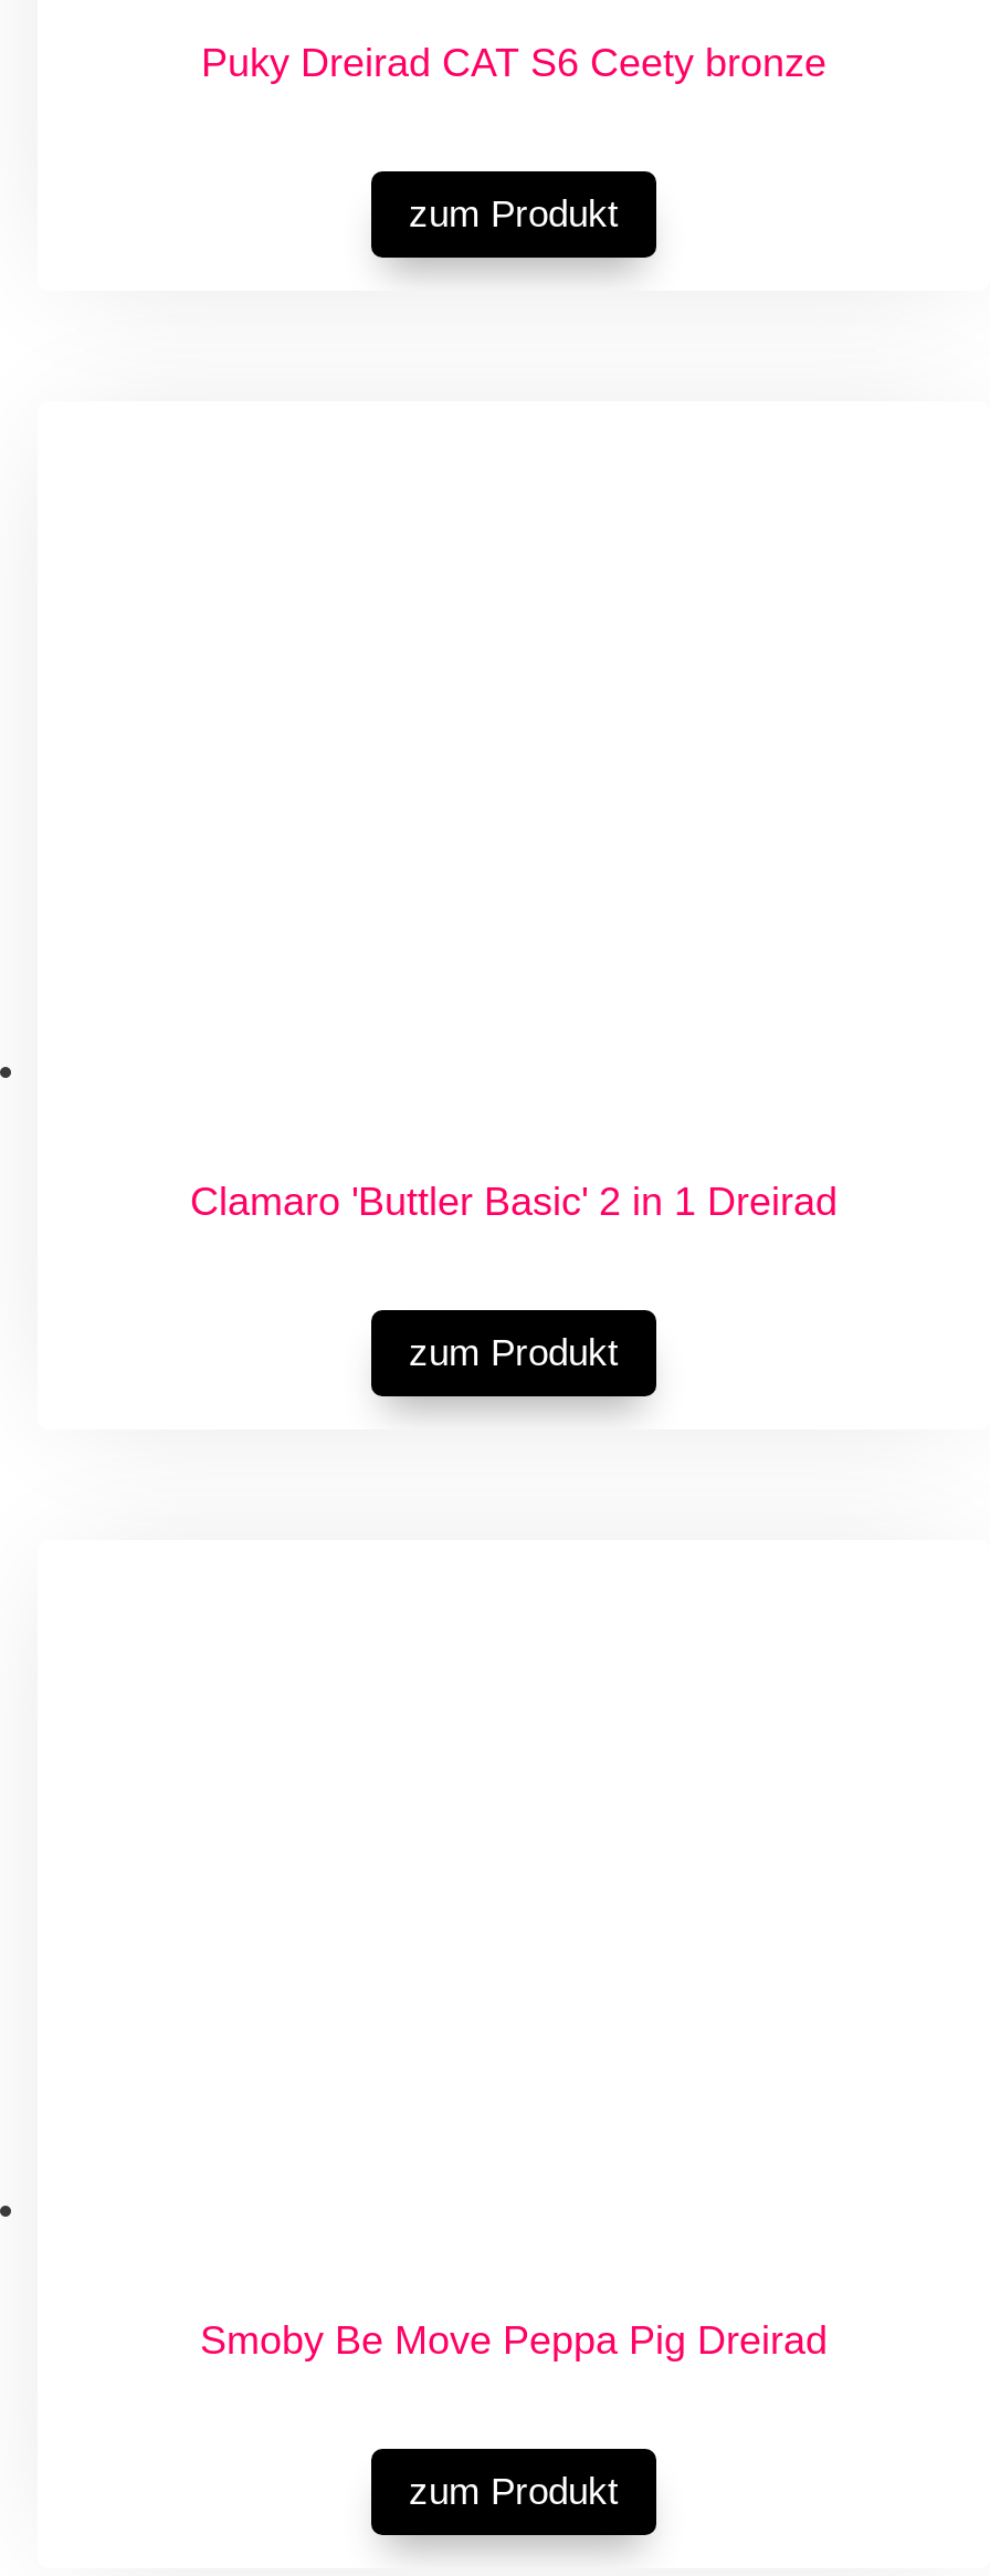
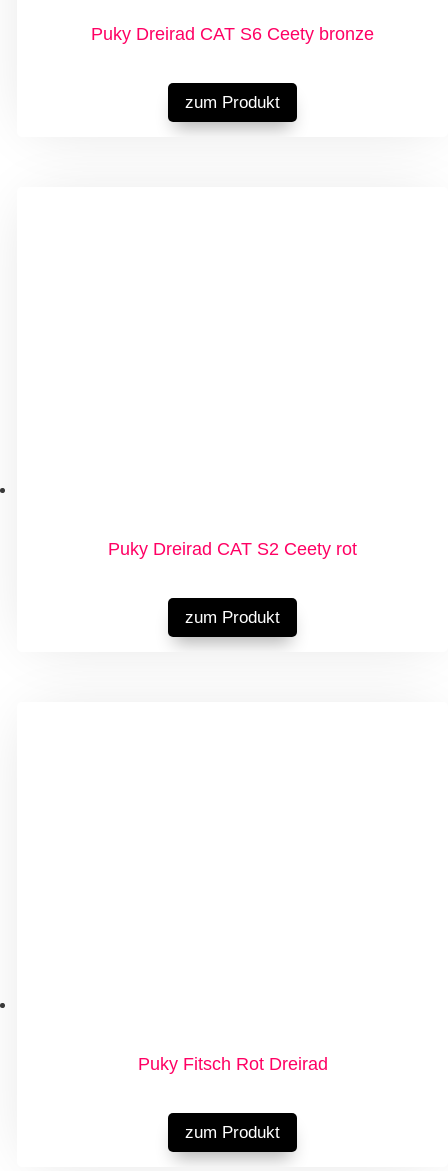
- Clamaro 'Buttler Basic' 2 in 1 Dreirad
+ Puky Dreirad CAT S2 Ceety rot

- Smoby Be Move Peppa Pig Dreirad
+ Puky Fitsch Rot Dreirad
